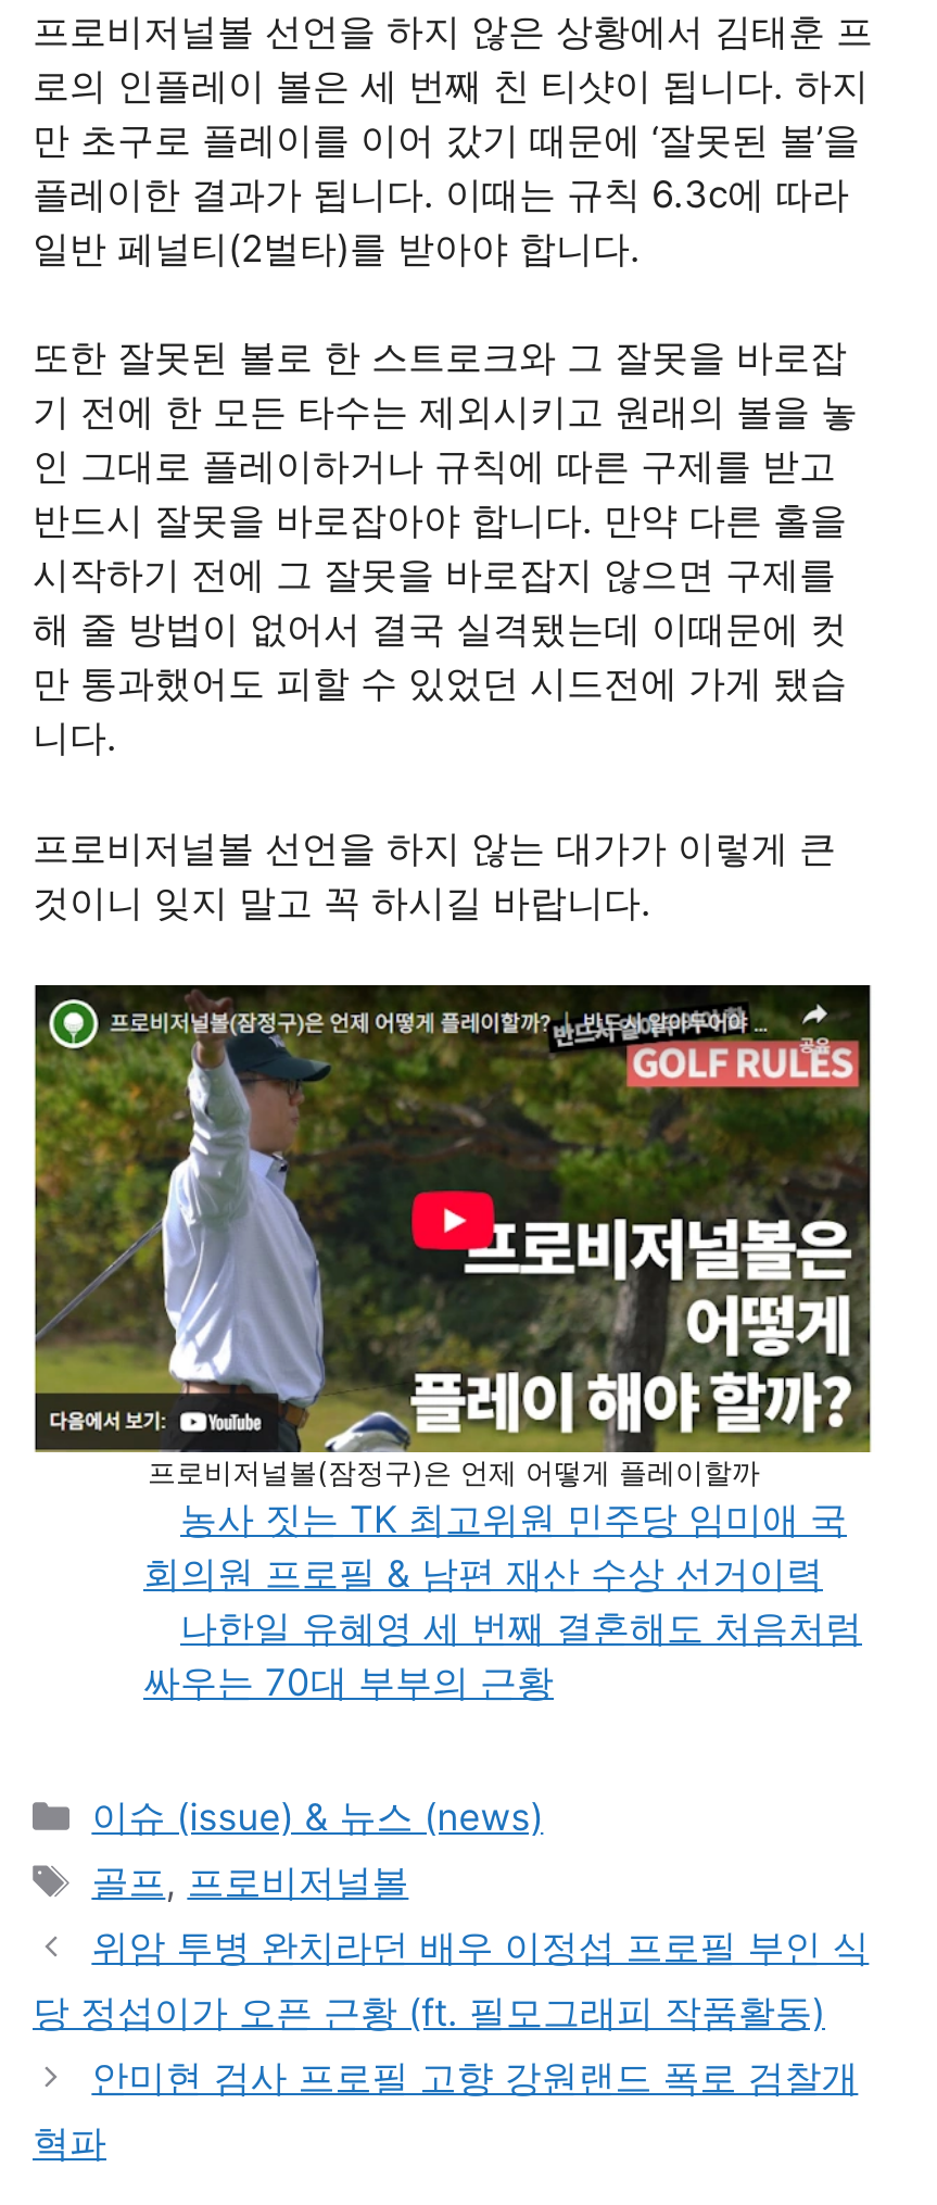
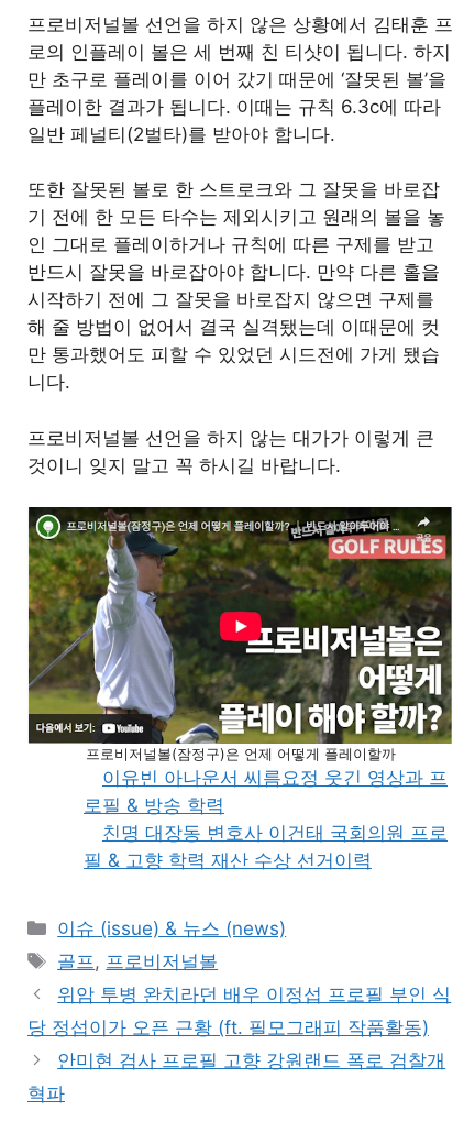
- 농사 짓는 TK 최고위원 민주당 임미애 국
- 회의원 프로필 & 남편 재산 수상 선거이력
- 나한일 유혜영 세 번째 결혼해도 처음처럼
- 싸우는 70대 부부의 근황
+ 이유빈 아나운서 씨름요정 웃긴 영상과 프
+ 로필 & 방송 학력
+ 친명 대장동 변호사 이건태 국회의원 프로
+ 필 & 고향 학력 재산 수상 선거이력
